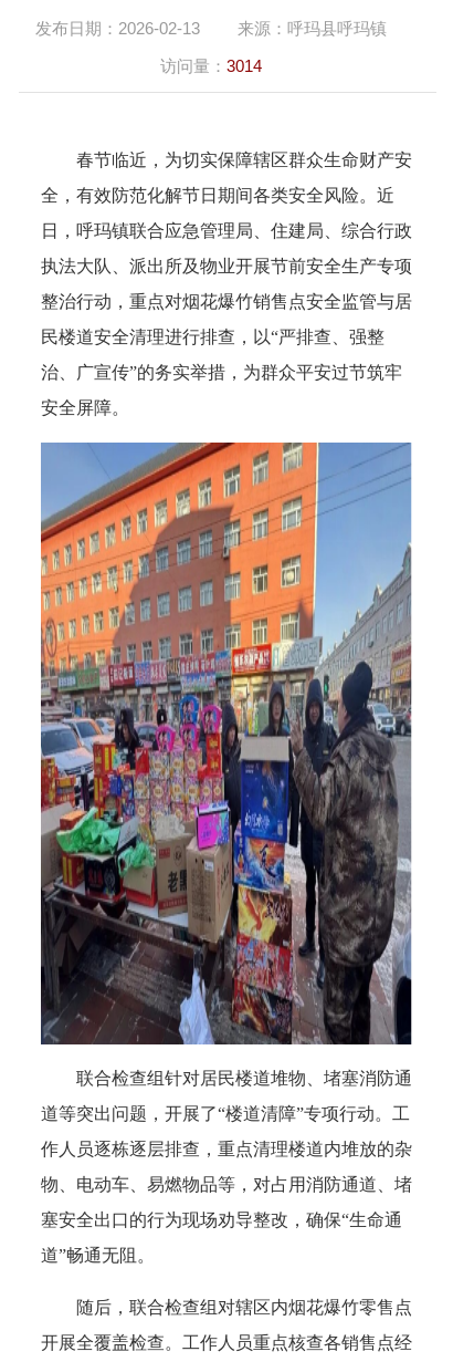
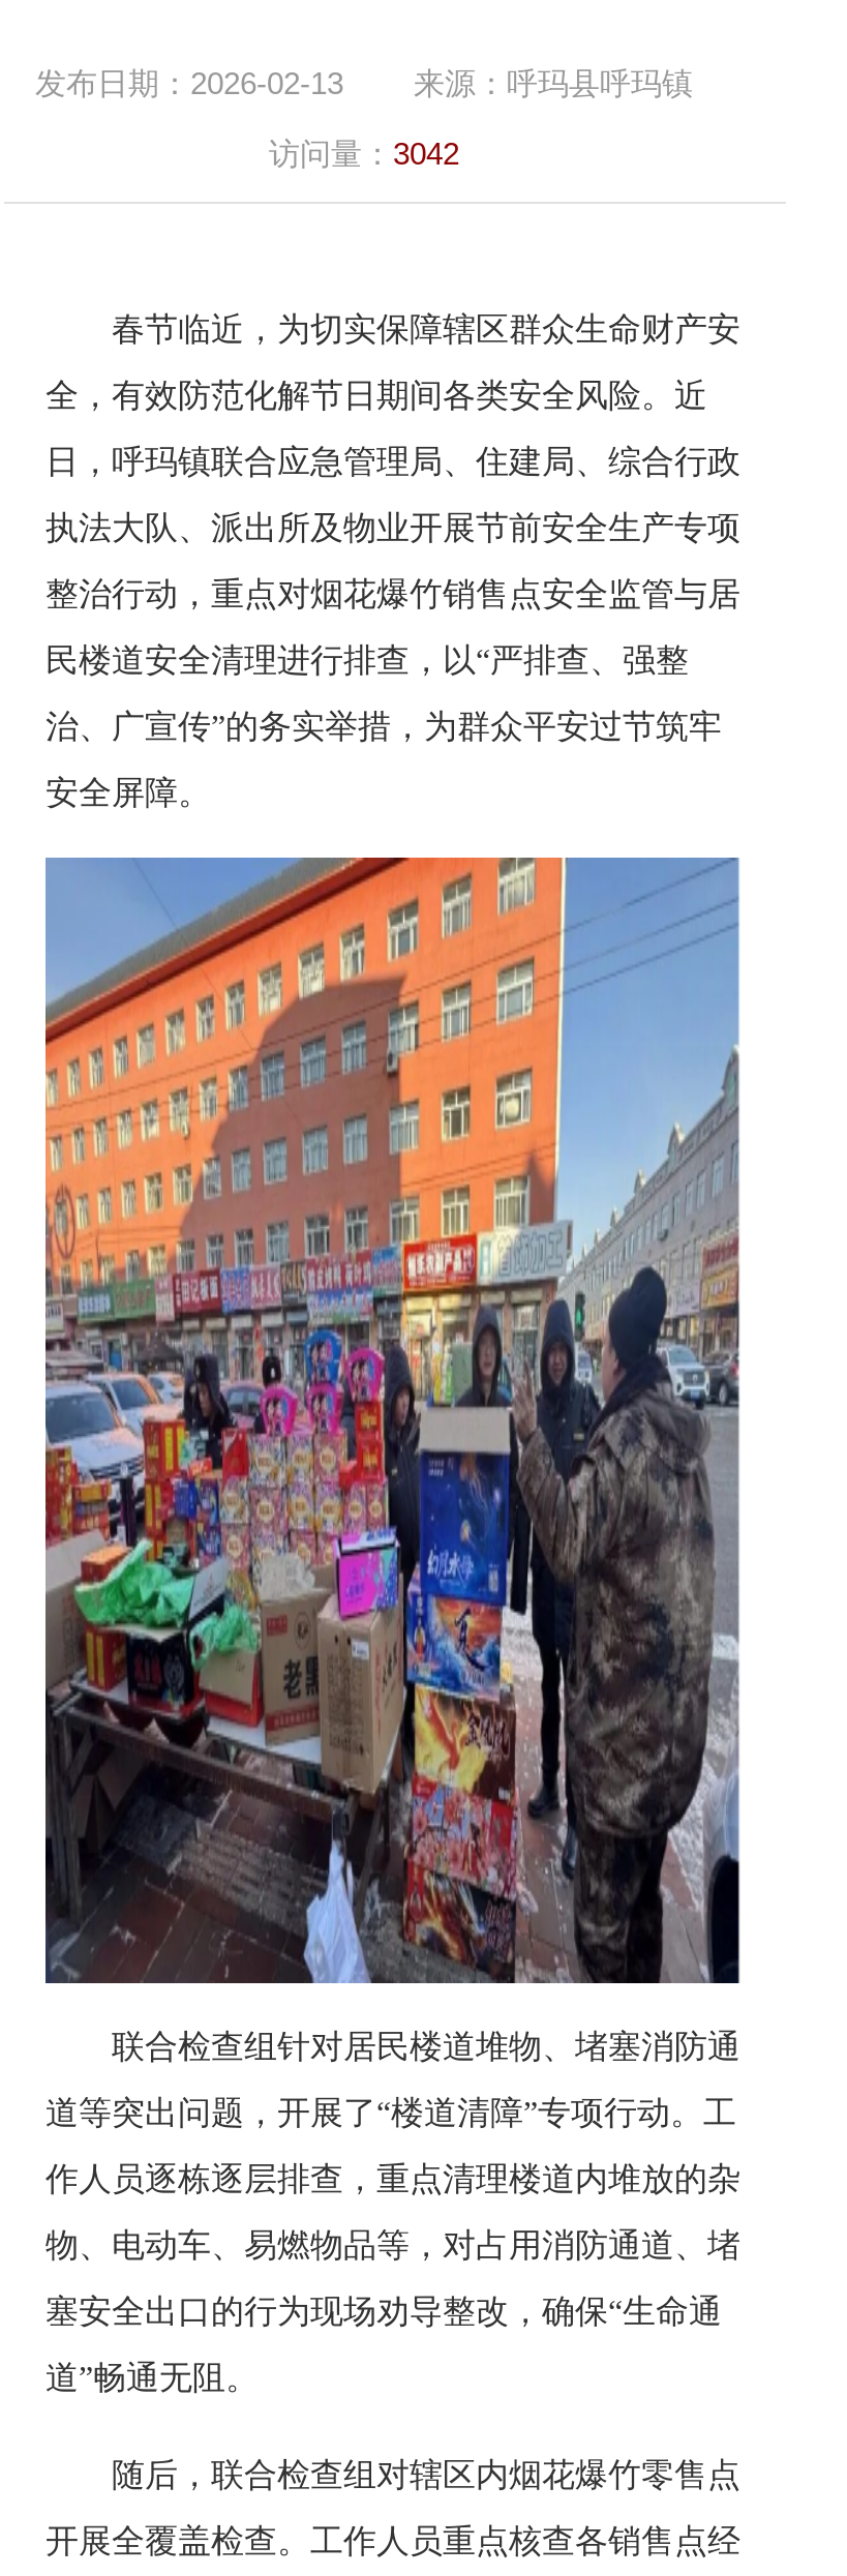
- 访问量：3014
+ 访问量：3042
